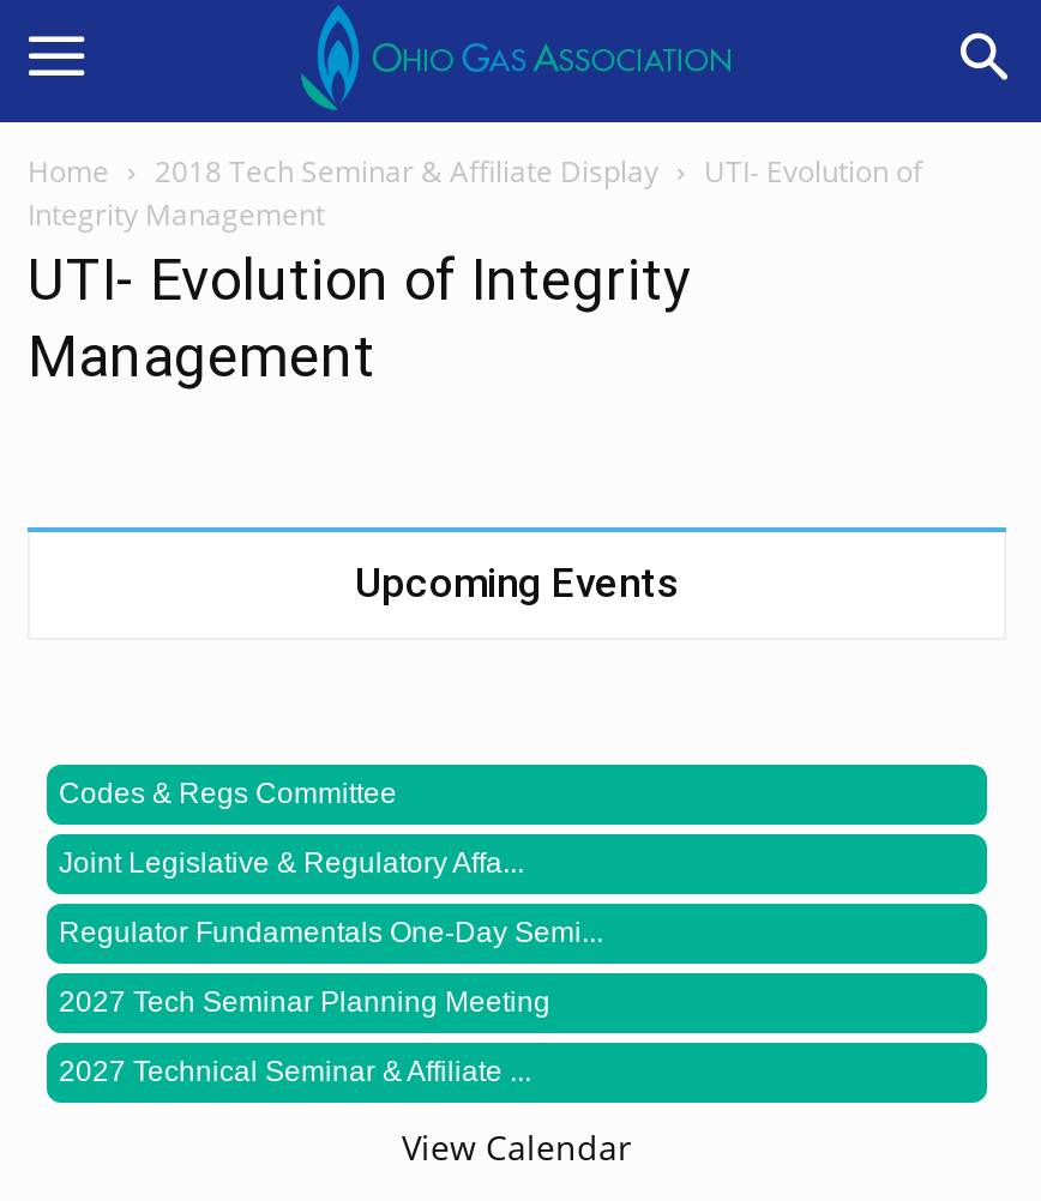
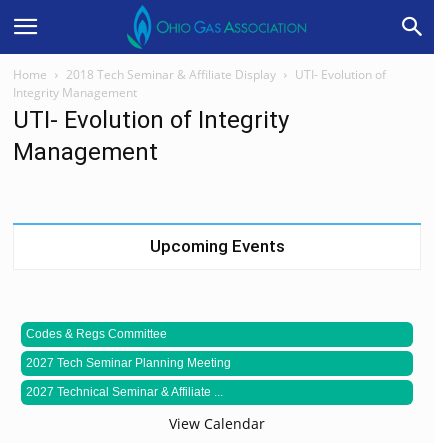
- Joint Legislative & Regulatory Affa...
- Regulator Fundamentals One-Day Semi...
